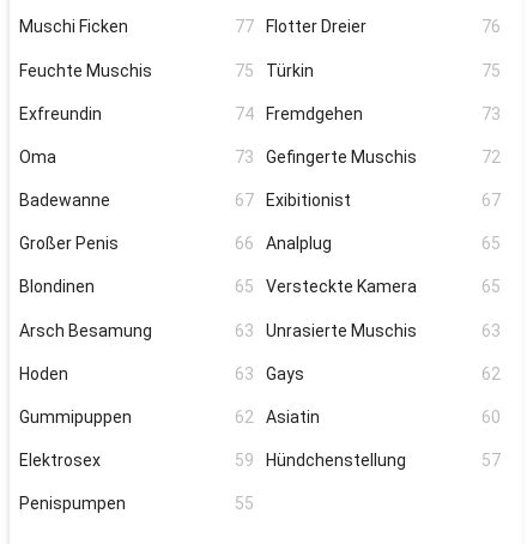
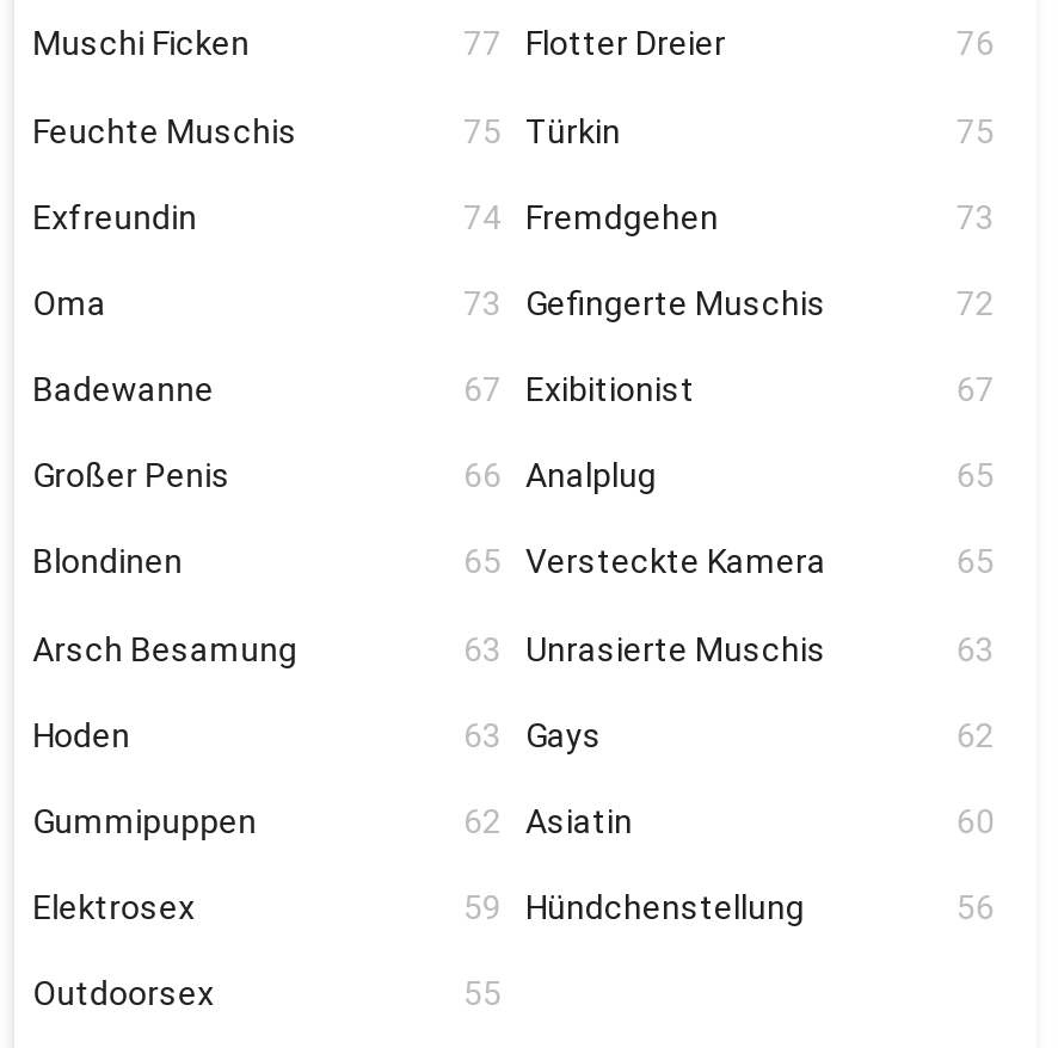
- 57
+ 56

- Penispumpen
+ Outdoorsex
